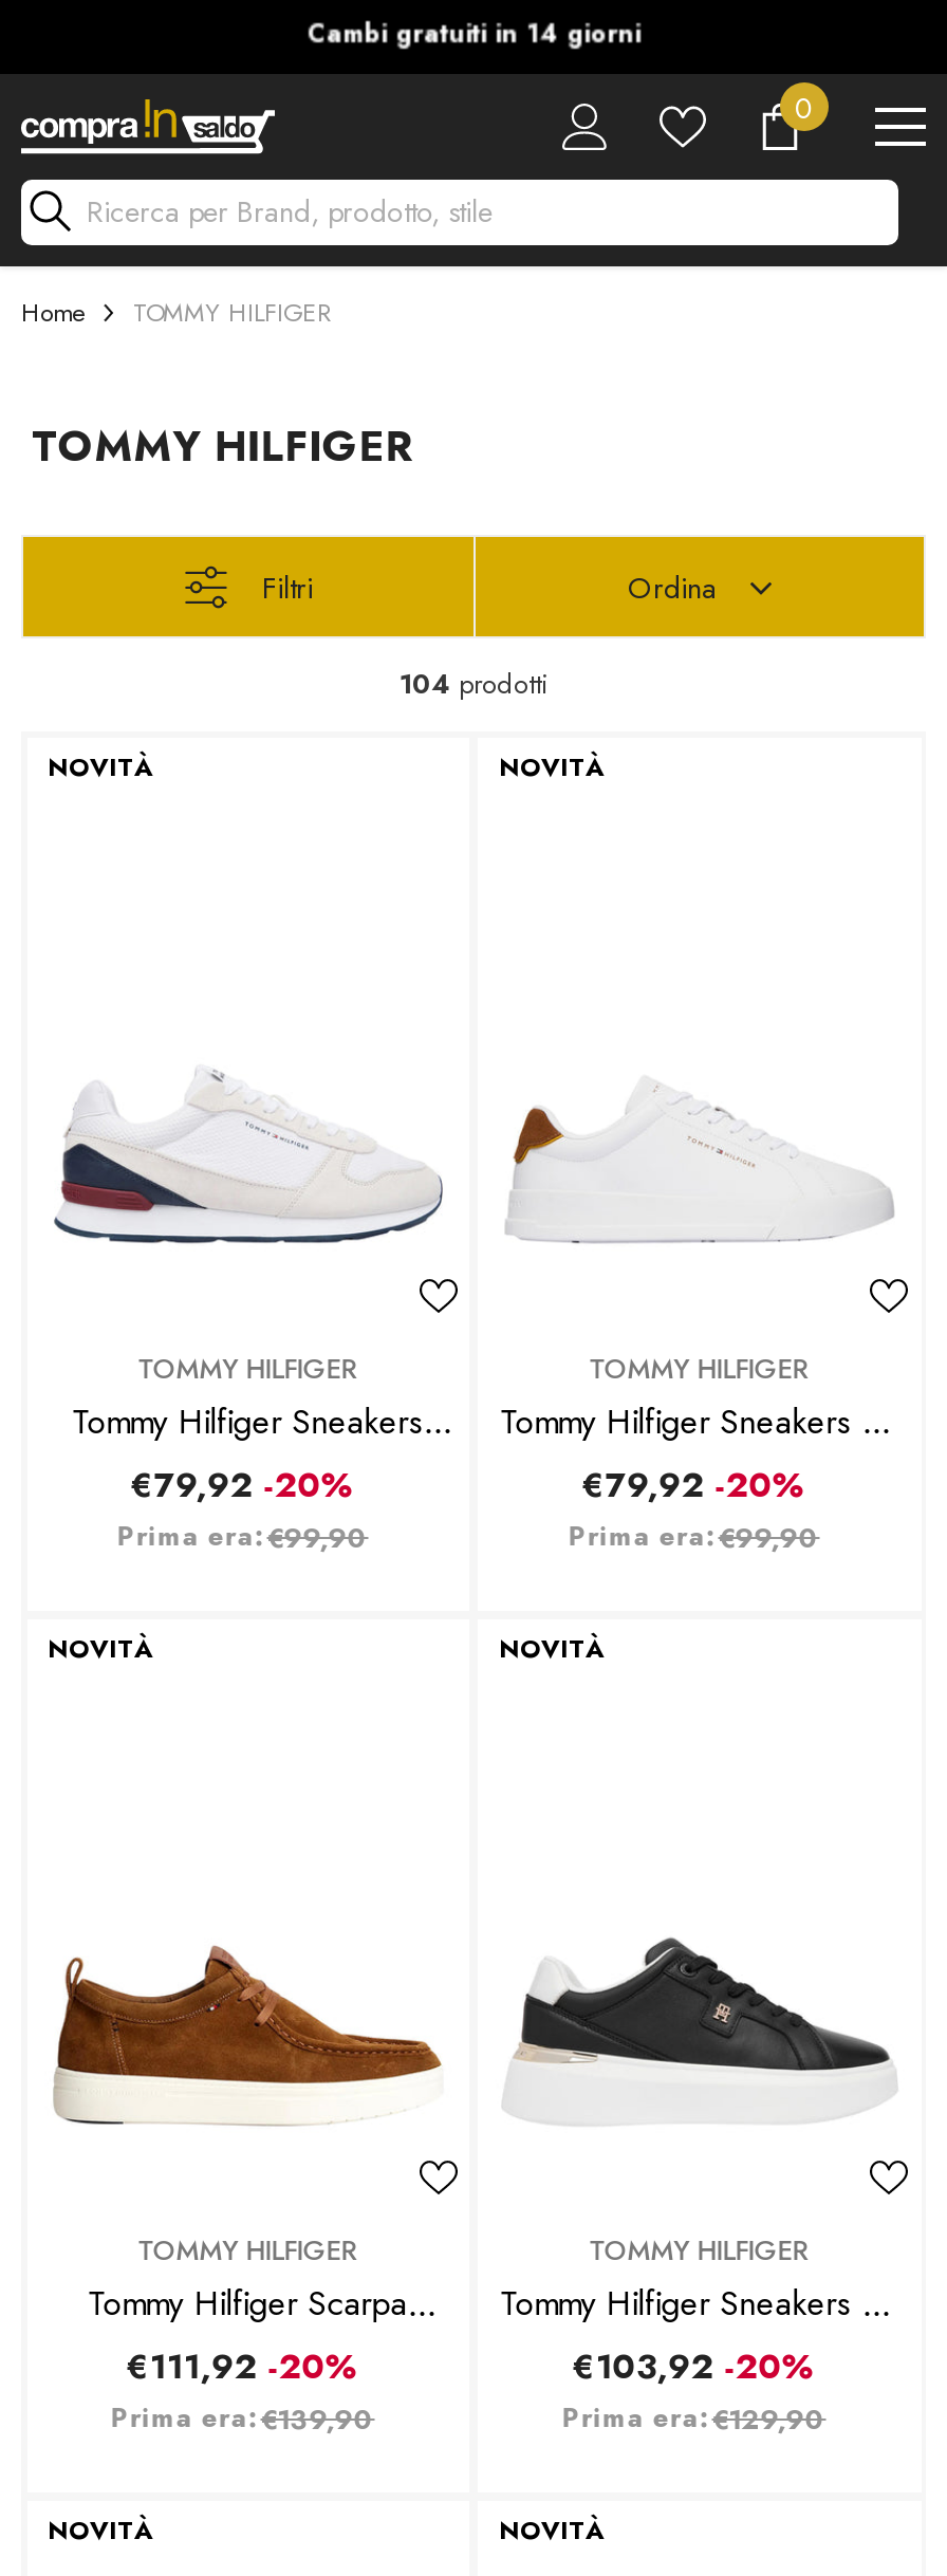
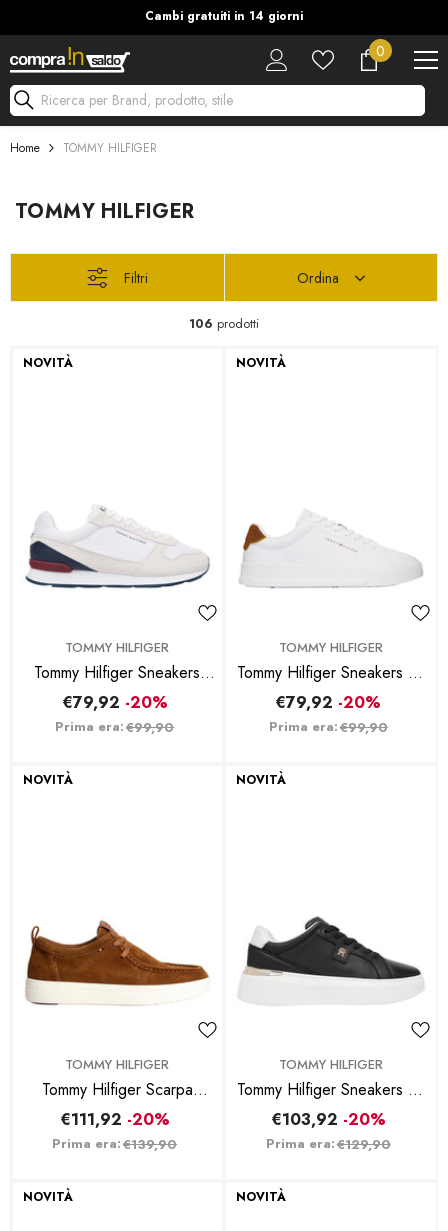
- 104 prodotti
+ 106 prodotti
